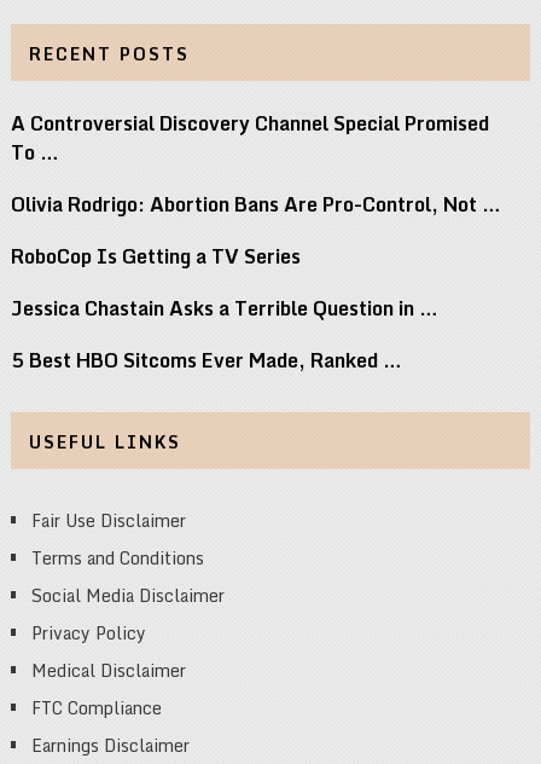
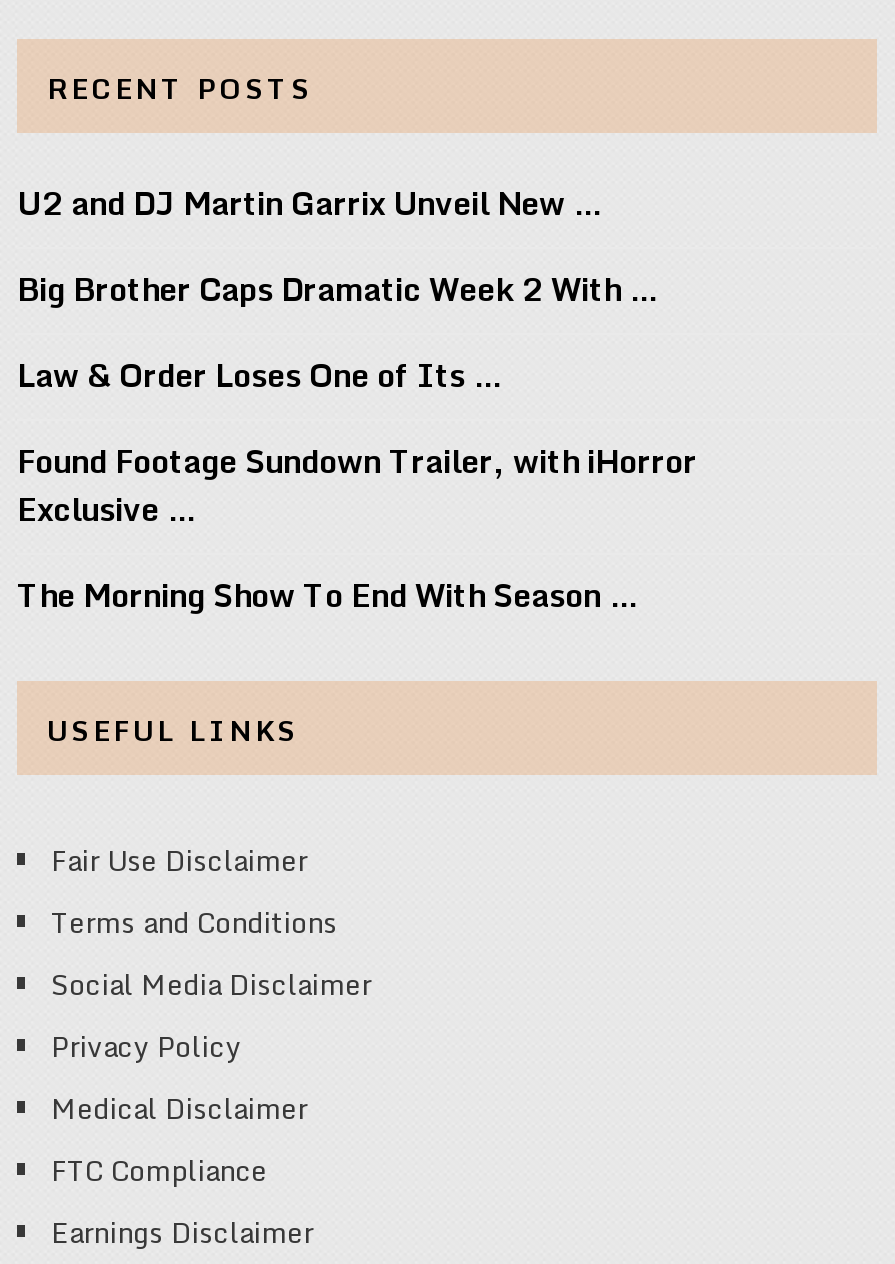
- A Controversial Discovery Channel Special Promised
- To …
+ U2 and DJ Martin Garrix Unveil New …

- Olivia Rodrigo: Abortion Bans Are Pro-Control, Not …
+ Big Brother Caps Dramatic Week 2 With …

- RoboCop Is Getting a TV Series
+ Law & Order Loses One of Its …

- Jessica Chastain Asks a Terrible Question in …
+ Found Footage Sundown Trailer, with iHorror
+ Exclusive …

- 5 Best HBO Sitcoms Ever Made, Ranked …
+ The Morning Show To End With Season …
